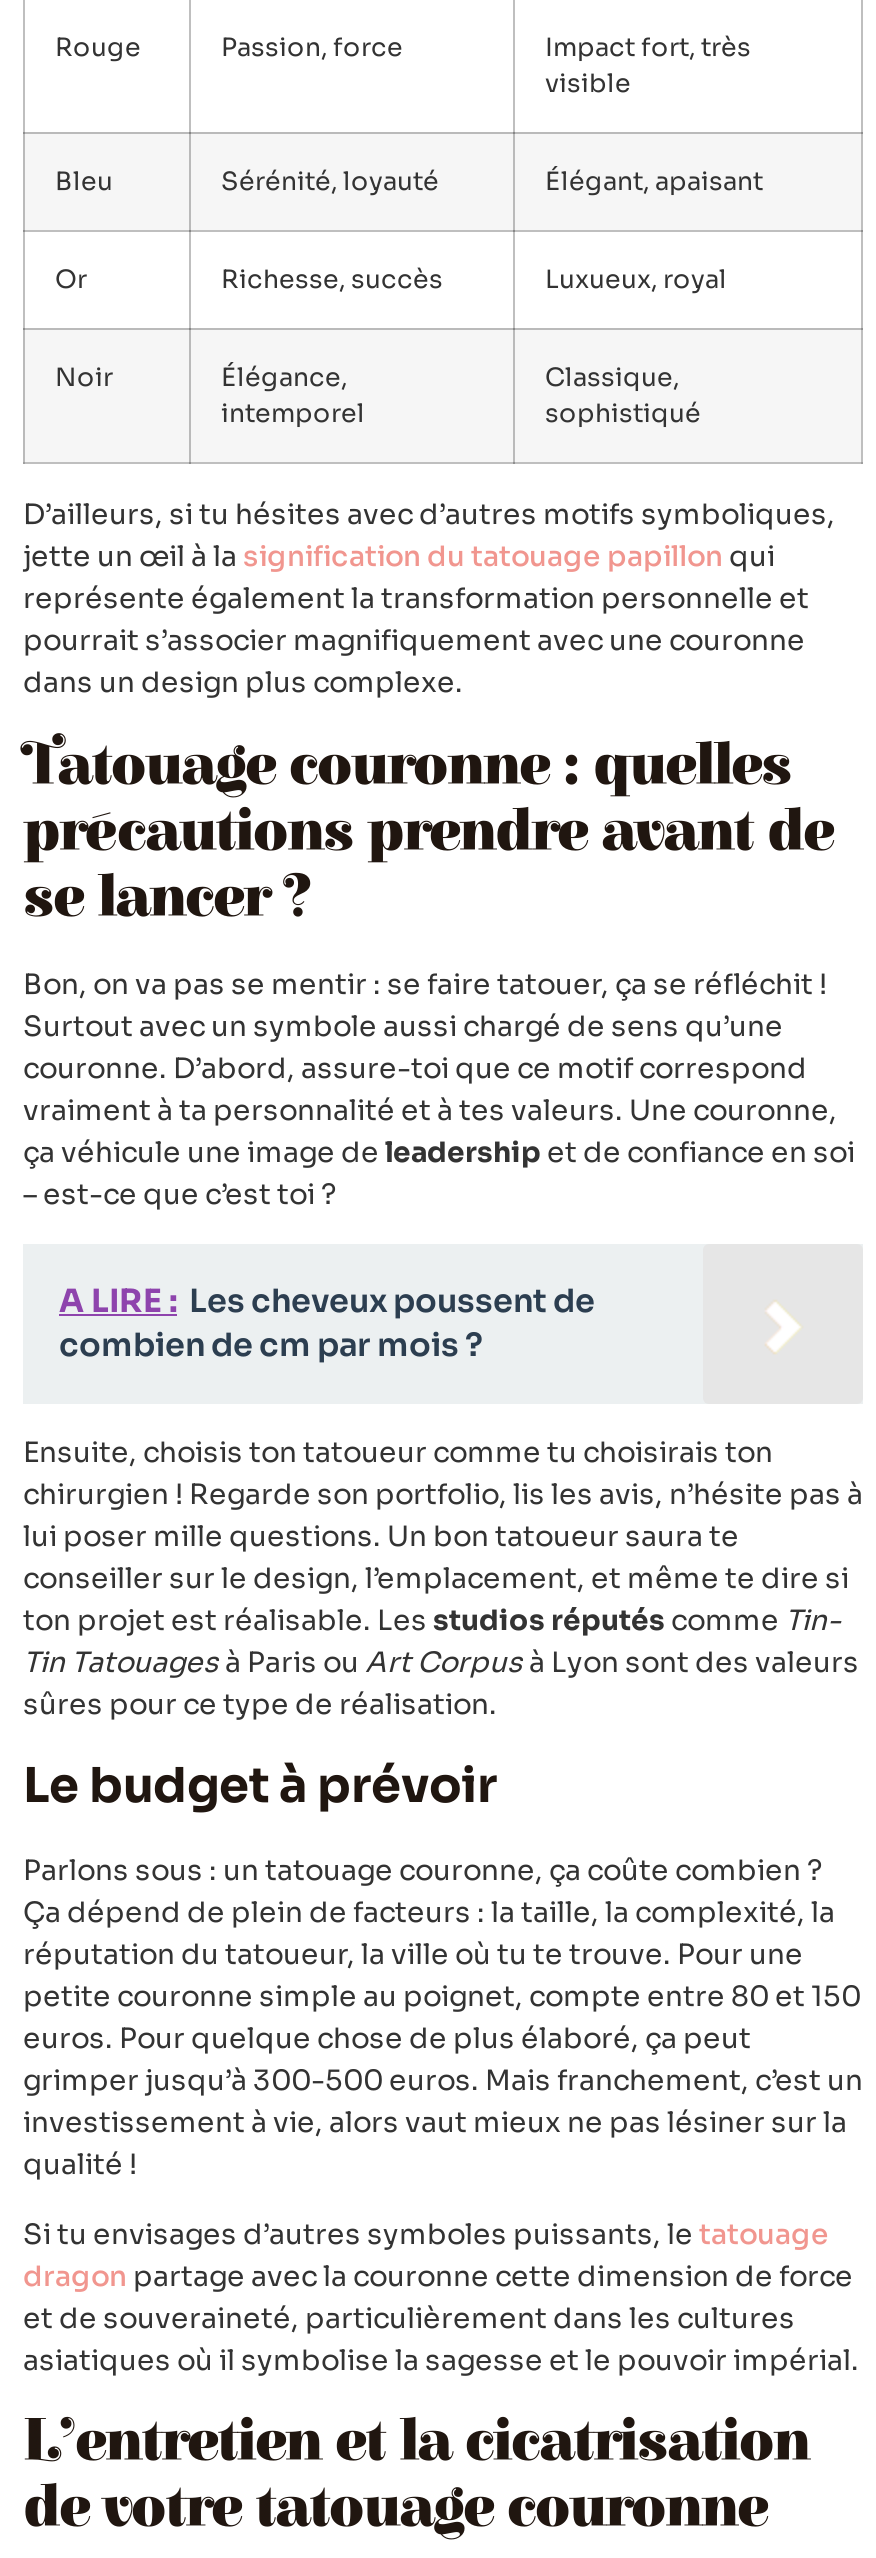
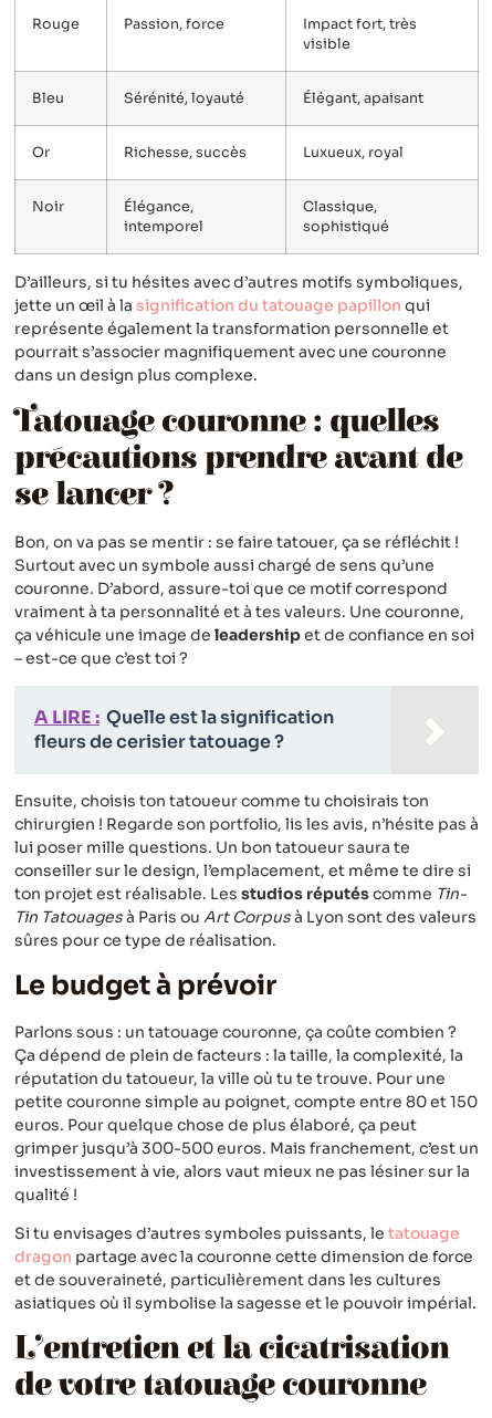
- A LIRE : Les cheveux poussent de
- combien de cm par mois ?
+ A LIRE : Quelle est la signification
+ fleurs de cerisier tatouage ?
